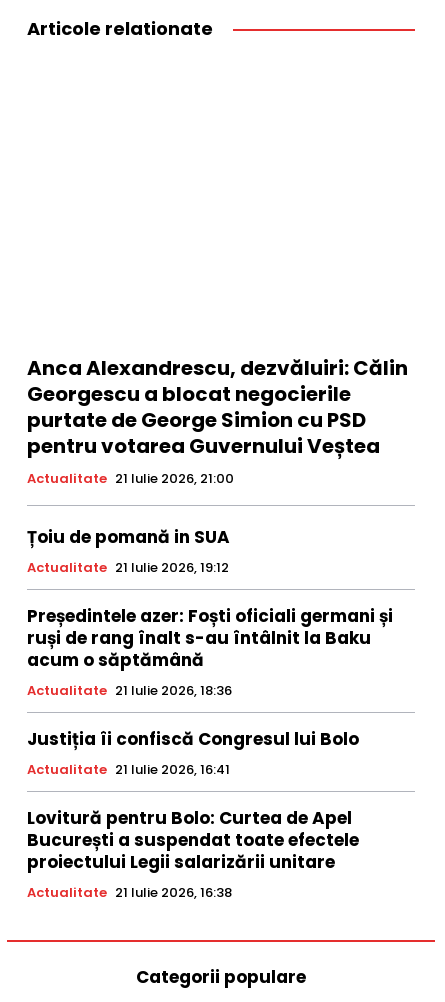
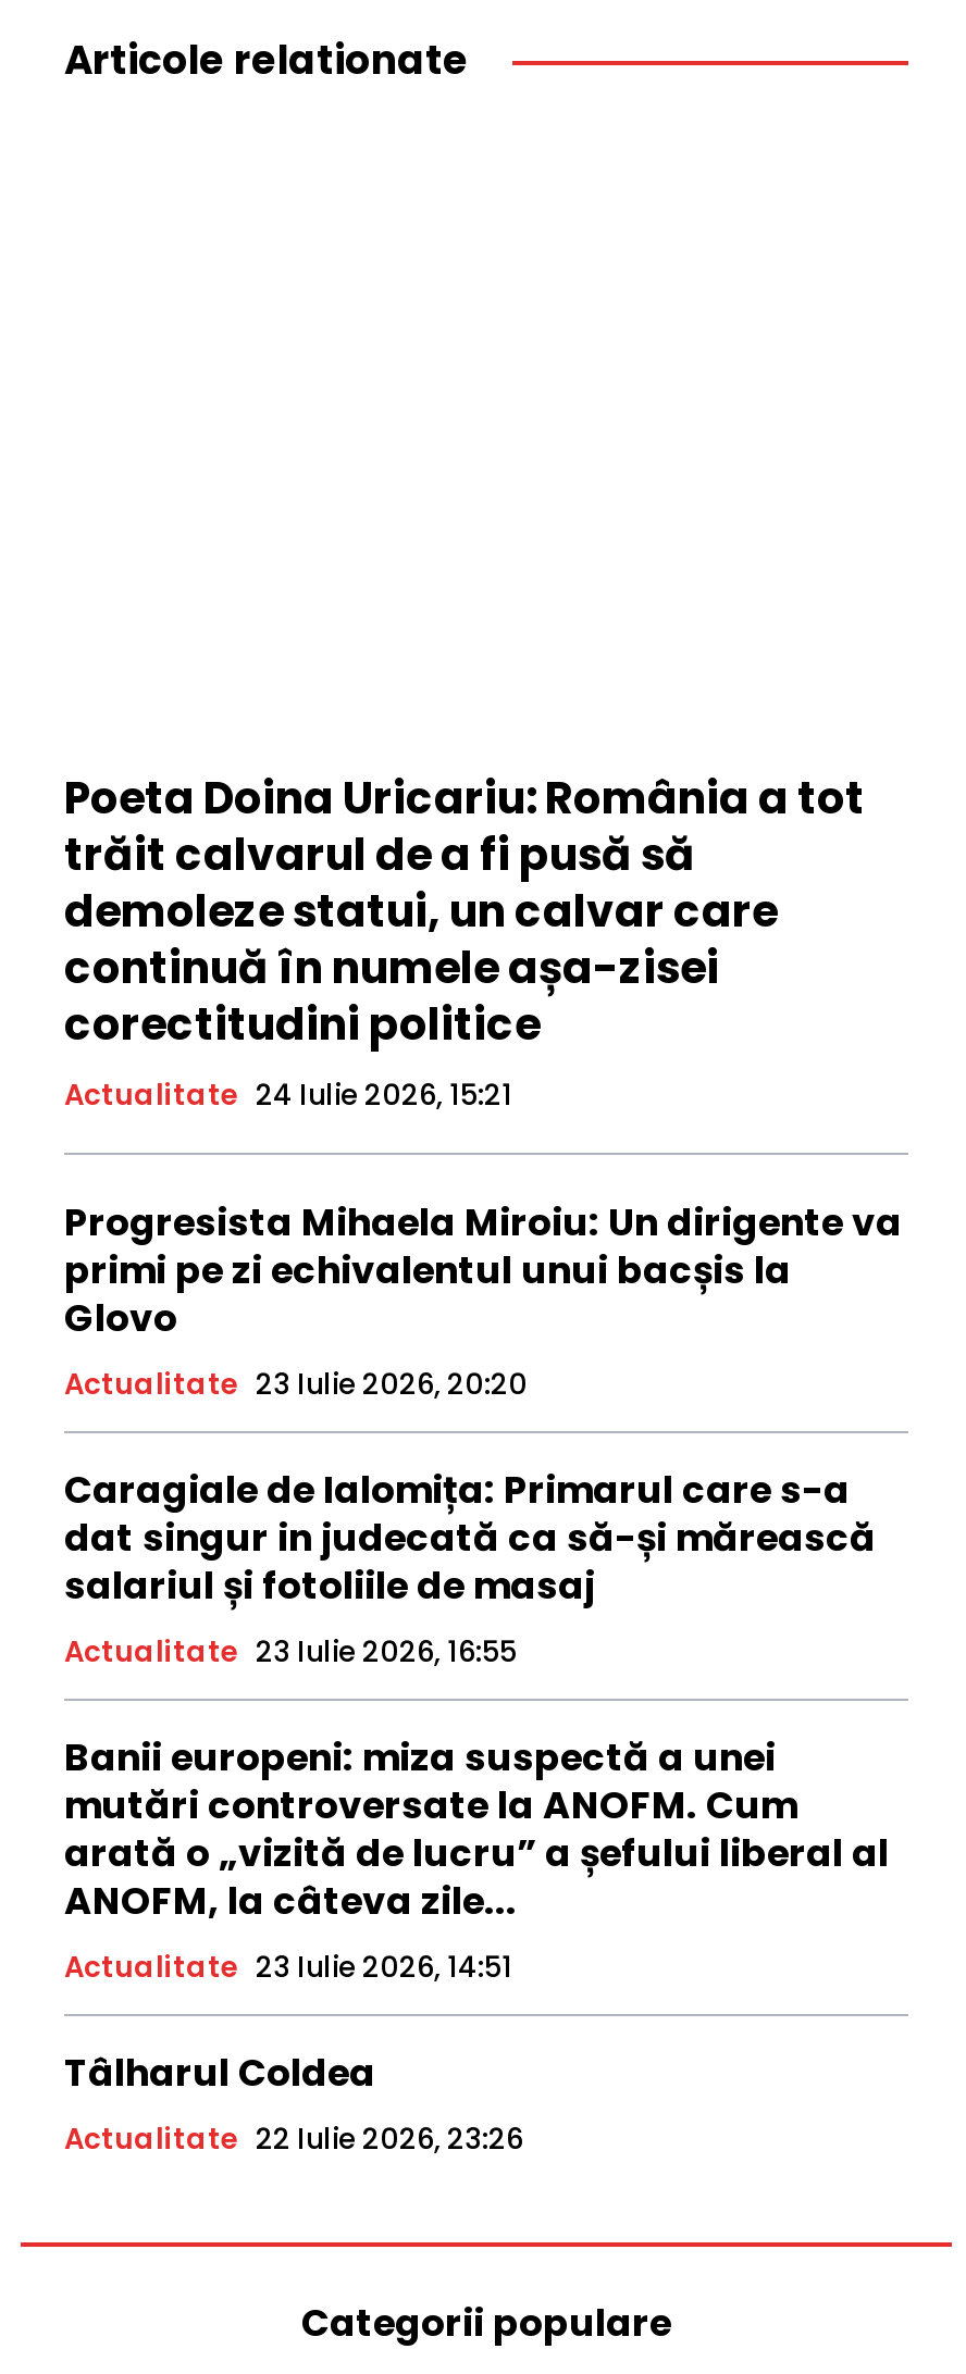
- Anca Alexandrescu, dezvăluiri: Călin
- Georgescu a blocat negocierile
- purtate de George Simion cu PSD
- pentru votarea Guvernului Veștea
- Actualitate 21 Iulie 2026, 21:00
+ Poeta Doina Uricariu: România a tot
+ trăit calvarul de a fi pusă să
+ demoleze statui, un calvar care
+ continuă în numele așa-zisei
+ corectitudini politice
+ Actualitate 24 Iulie 2026, 15:21

- Țoiu de pomană in SUA
- Actualitate 21 Iulie 2026, 19:12
+ Progresista Mihaela Miroiu: Un dirigente va
+ primi pe zi echivalentul unui bacșis la
+ Glovo
+ Actualitate 23 Iulie 2026, 20:20

- Președintele azer: Foști oficiali germani și
- ruși de rang înalt s-au întâlnit la Baku
- acum o săptămână
- Actualitate 21 Iulie 2026, 18:36
+ Caragiale de Ialomița: Primarul care s-a
+ dat singur in judecată ca să-și mărească
+ salariul și fotoliile de masaj
+ Actualitate 23 Iulie 2026, 16:55

- Justiția îi confiscă Congresul lui Bolo
- Actualitate 21 Iulie 2026, 16:41
+ Banii europeni: miza suspectă a unei
+ mutări controversate la ANOFM. Cum
+ arată o „vizită de lucru” a șefului liberal al
+ ANOFM, la câteva zile...
+ Actualitate 23 Iulie 2026, 14:51

- Lovitură pentru Bolo: Curtea de Apel
- București a suspendat toate efectele
- proiectului Legii salarizării unitare
- Actualitate 21 Iulie 2026, 16:38
+ Tâlharul Coldea
+ Actualitate 22 Iulie 2026, 23:26
